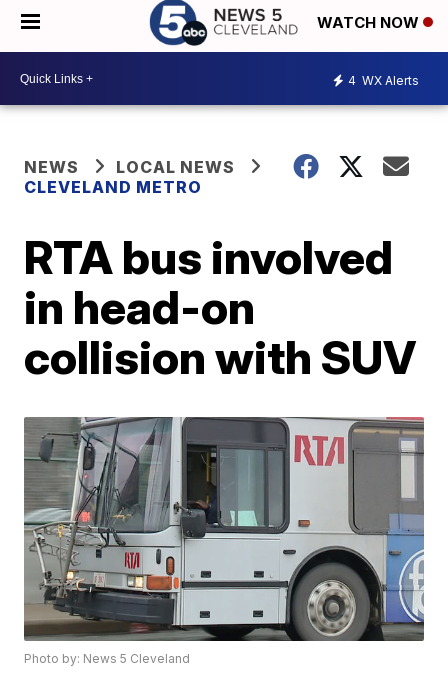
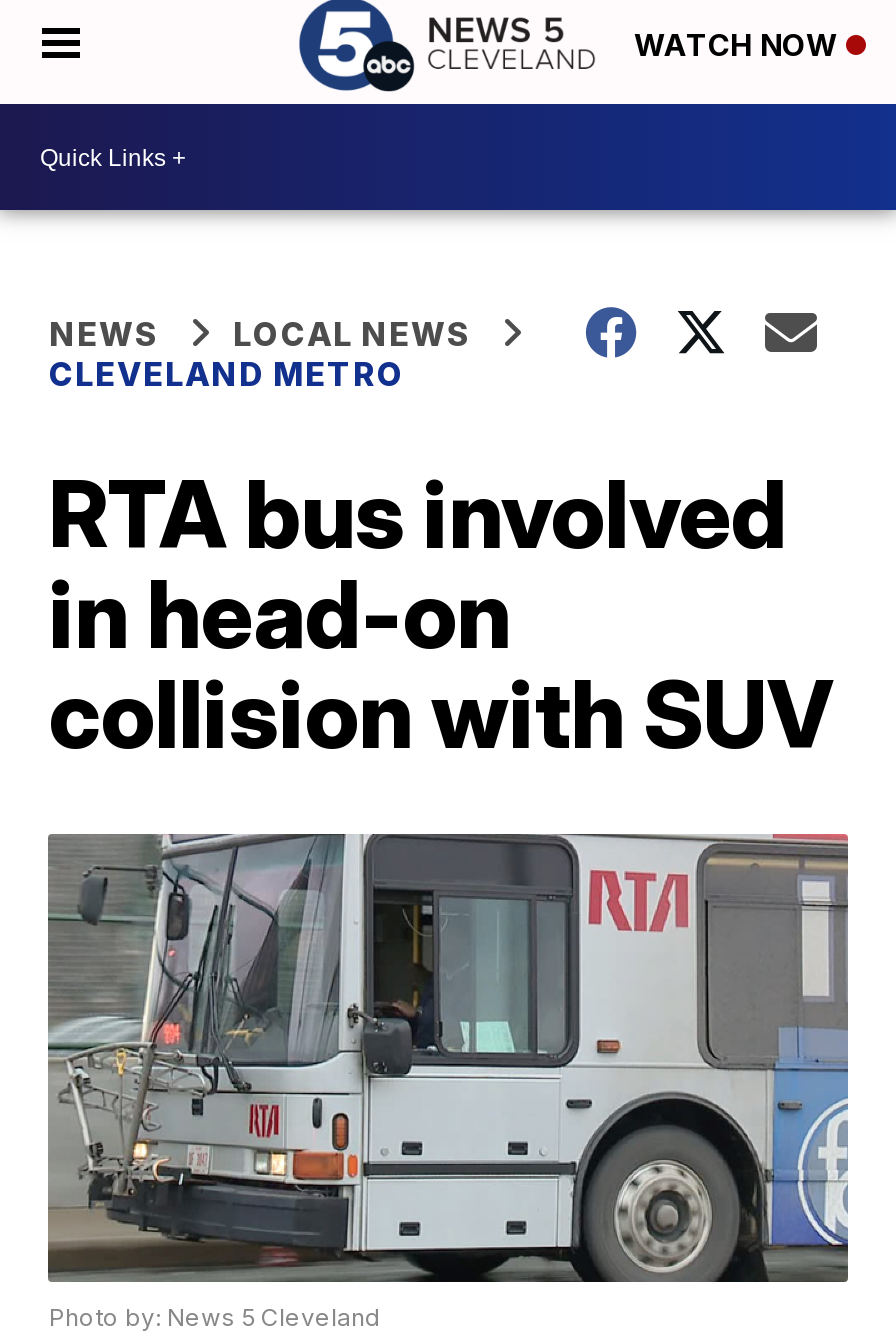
- 4 WX Alerts
